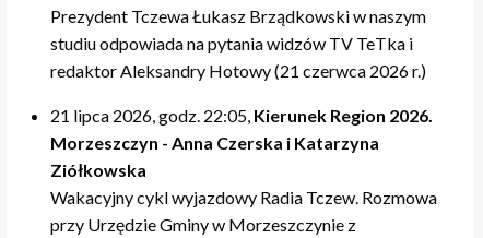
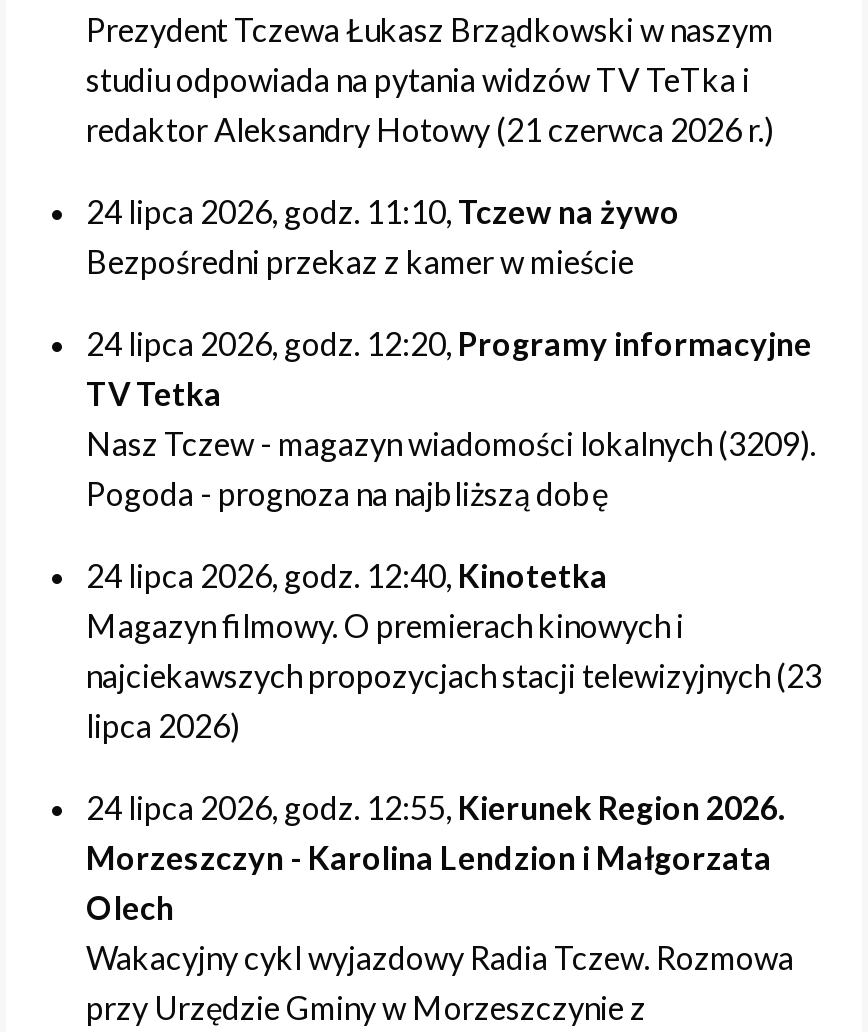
- 21 lipca 2026, godz. 22:05, Kierunek Region 2026.
- Morzeszczyn - Anna Czerska i Katarzyna
- Ziółkowska
+ 24 lipca 2026, godz. 11:10, Tczew na żywo
+ Bezpośredni przekaz z kamer w mieście
+ 24 lipca 2026, godz. 12:20, Programy informacyjne
+ TV Tetka
+ Nasz Tczew - magazyn wiadomości lokalnych (3209).
+ Pogoda - prognoza na najbliższą dobę
+ 24 lipca 2026, godz. 12:40, Kinotetka
+ Magazyn filmowy. O premierach kinowych i
+ najciekawszych propozycjach stacji telewizyjnych (23
+ lipca 2026)
+ 24 lipca 2026, godz. 12:55, Kierunek Region 2026.
+ Morzeszczyn - Karolina Lendzion i Małgorzata
+ Olech
